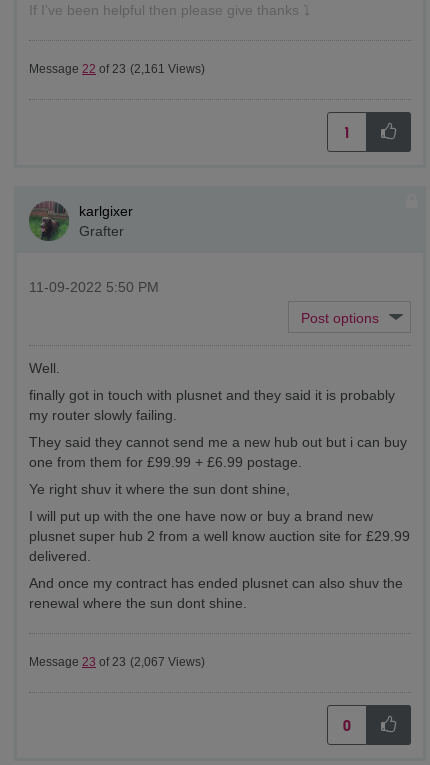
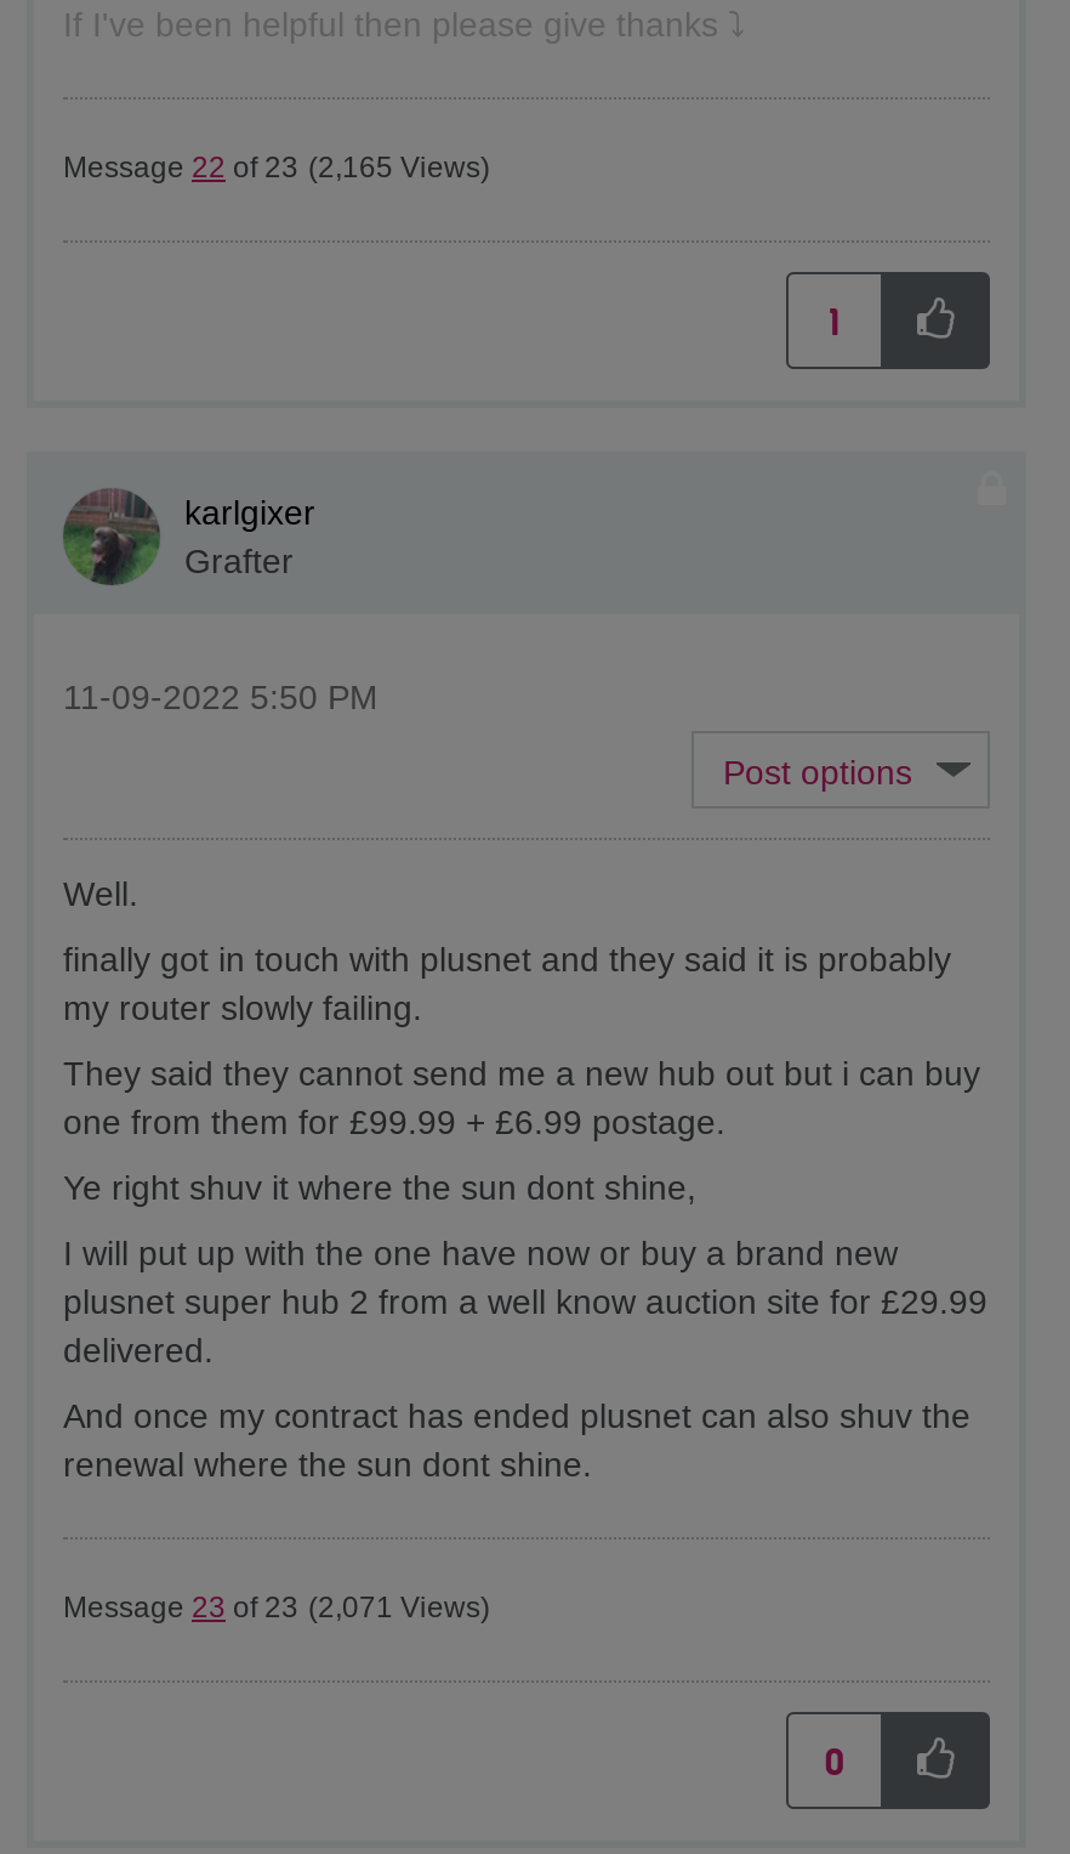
- Message 22 of 23 (2,161 Views)
+ Message 22 of 23 (2,165 Views)

- Message 23 of 23 (2,067 Views)
+ Message 23 of 23 (2,071 Views)
